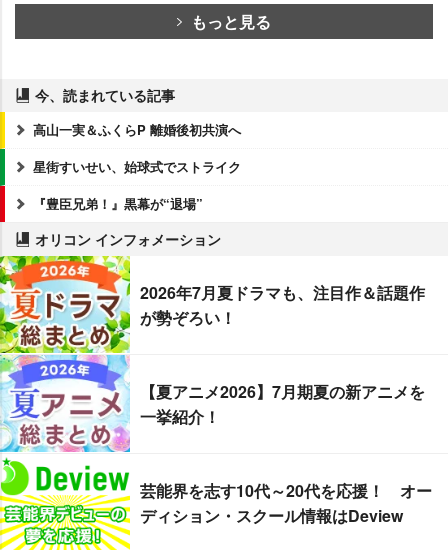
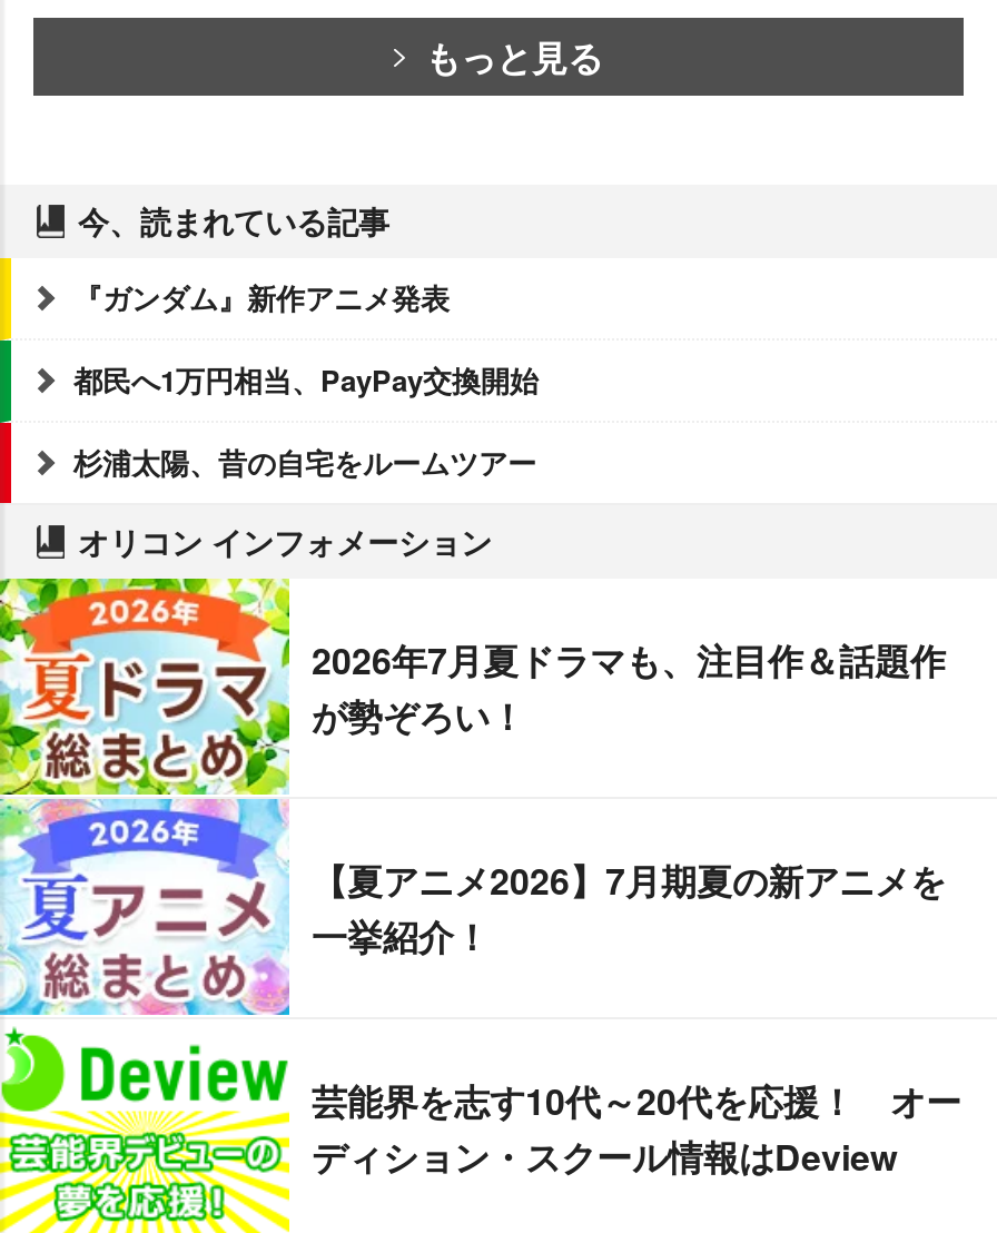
- 高山一実＆ふくらP 離婚後初共演へ
+ 『ガンダム』新作アニメ発表

- 星街すいせい、始球式でストライク
+ 都民へ1万円相当、PayPay交換開始

- 『豊臣兄弟！』黒幕が“退場”
+ 杉浦太陽、昔の自宅をルームツアー
